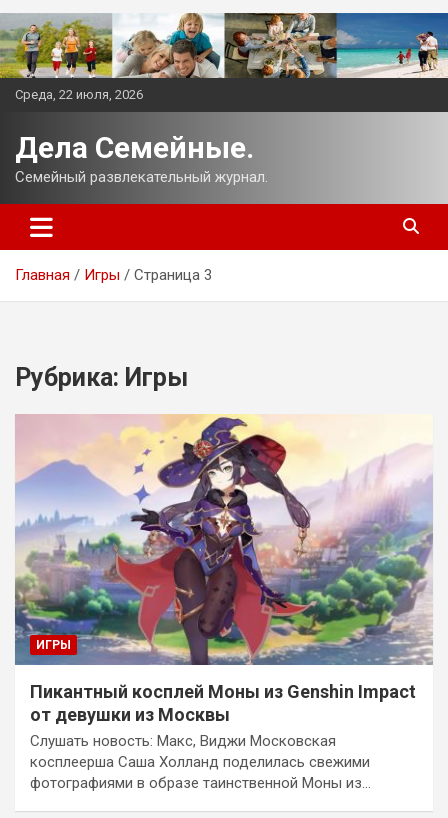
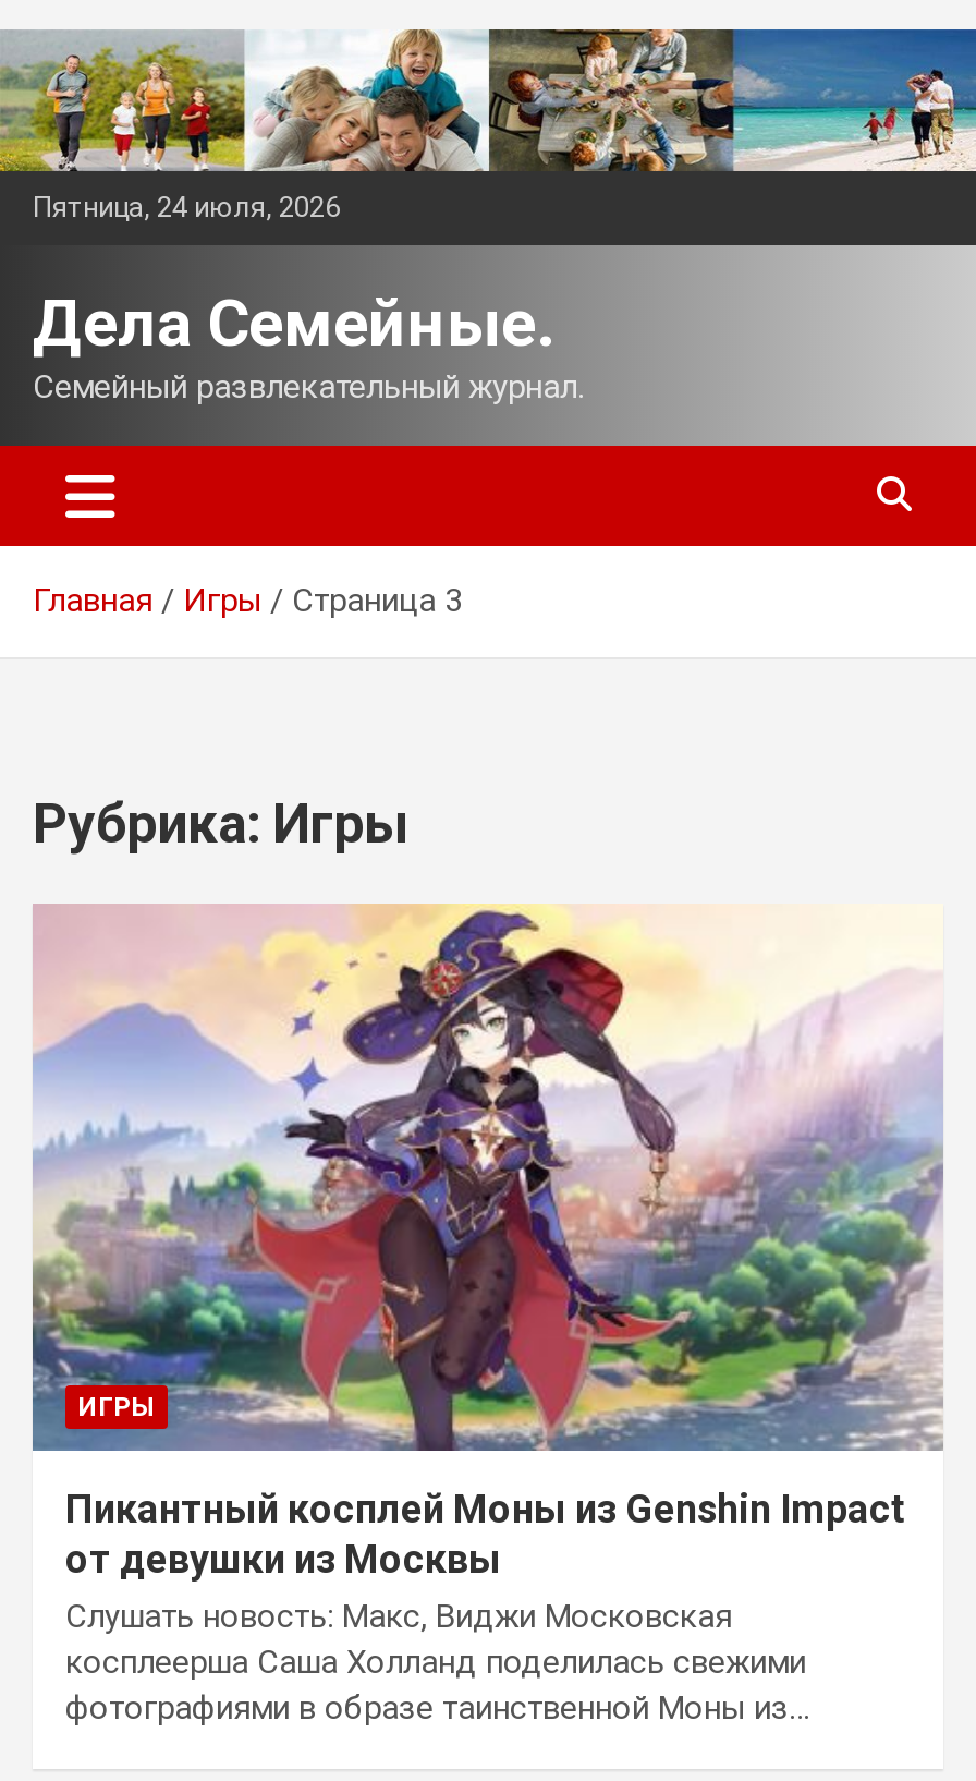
- Среда, 22 июля, 2026
+ Пятница, 24 июля, 2026
